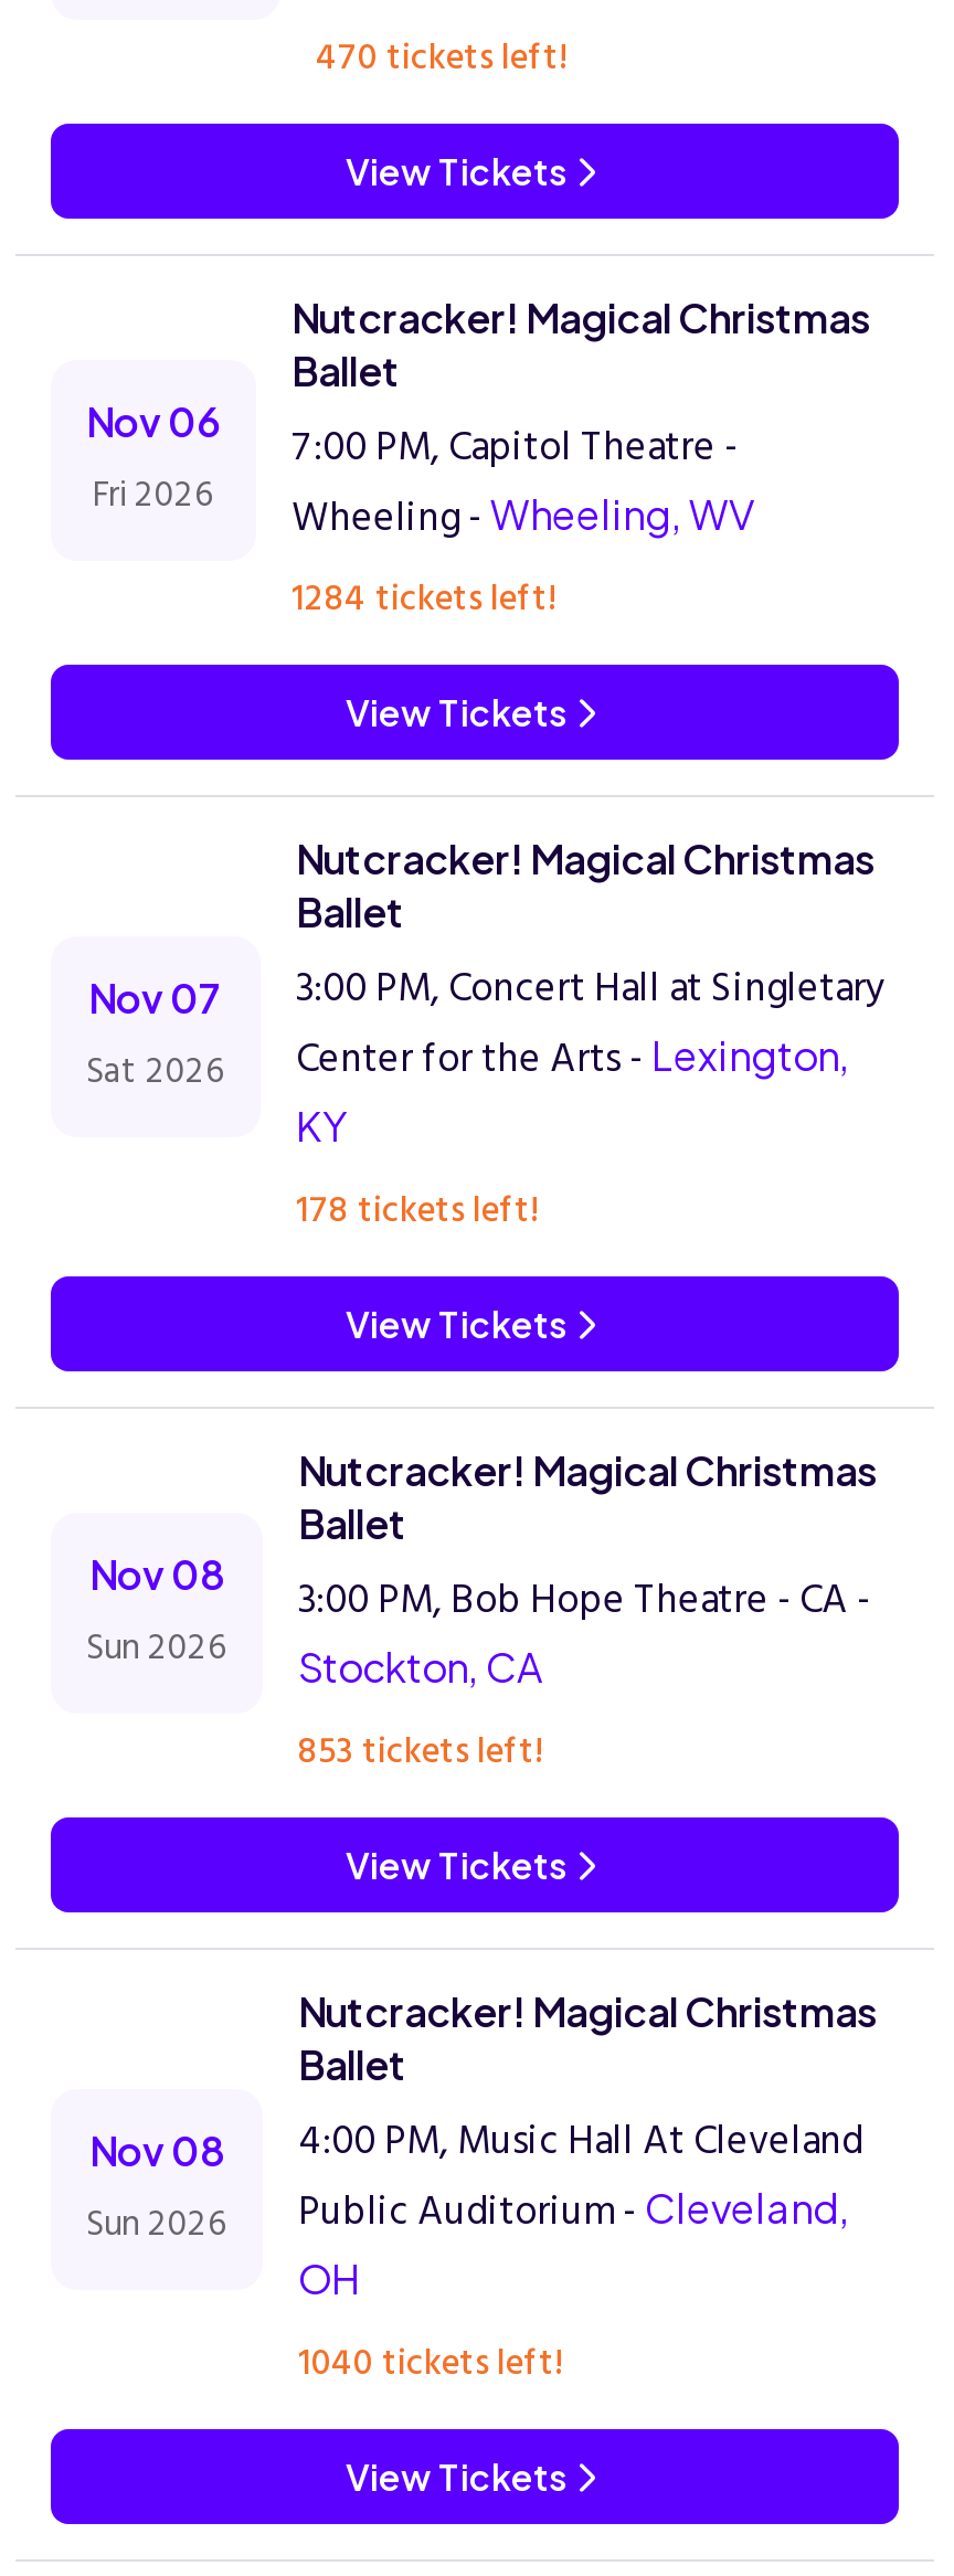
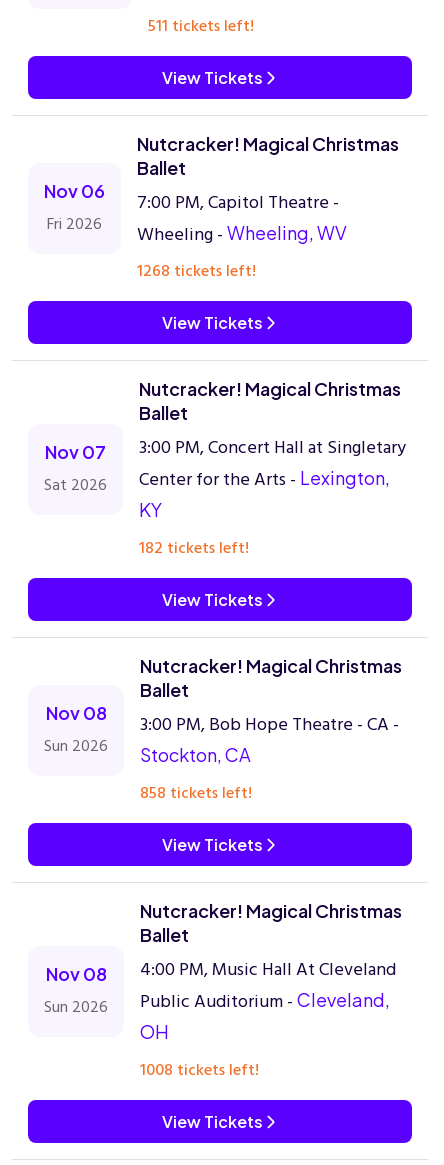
- 470 tickets left!
+ 511 tickets left!

- 1284 tickets left!
+ 1268 tickets left!

- 178 tickets left!
+ 182 tickets left!

- 853 tickets left!
+ 858 tickets left!

- 1040 tickets left!
+ 1008 tickets left!
